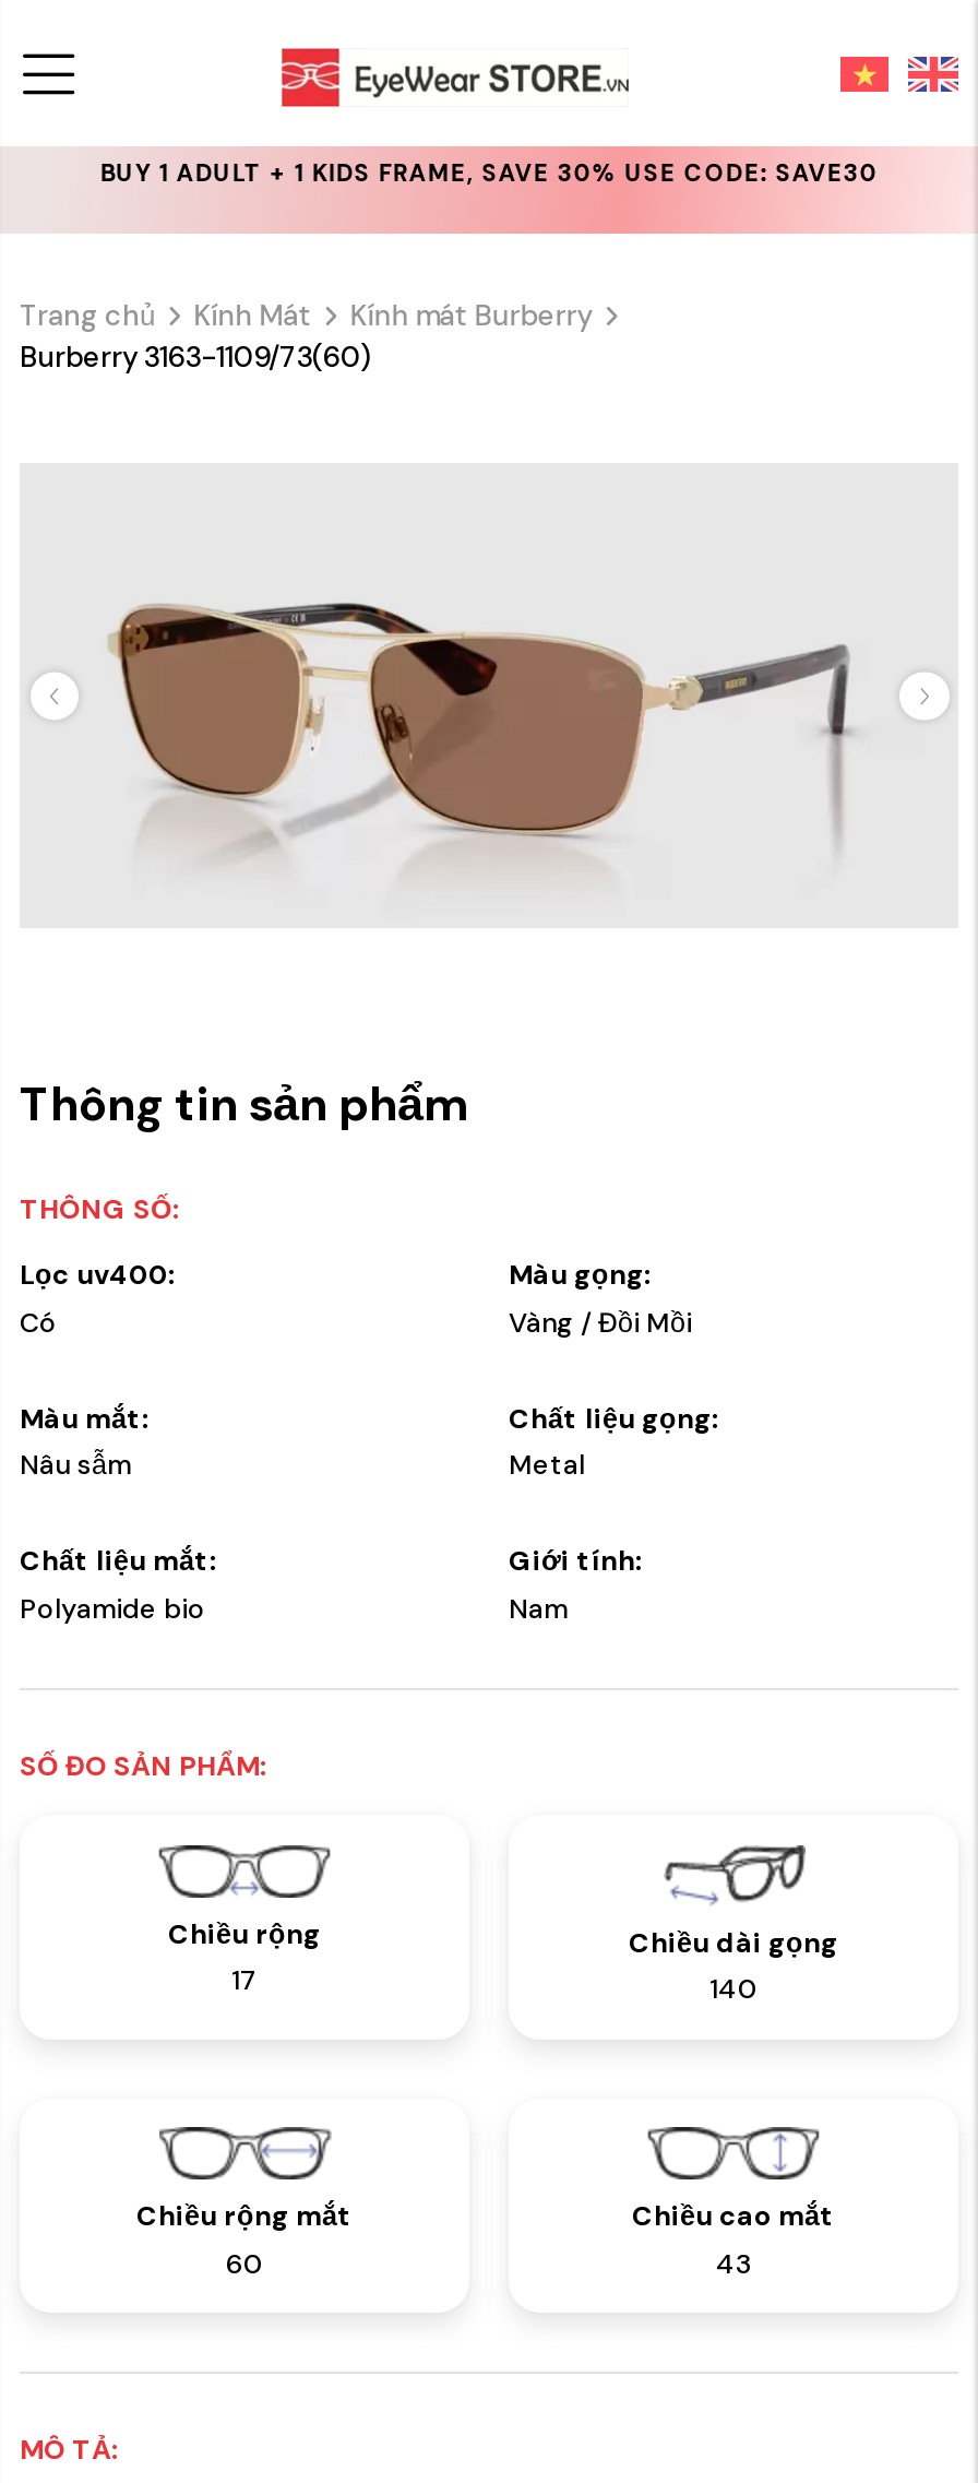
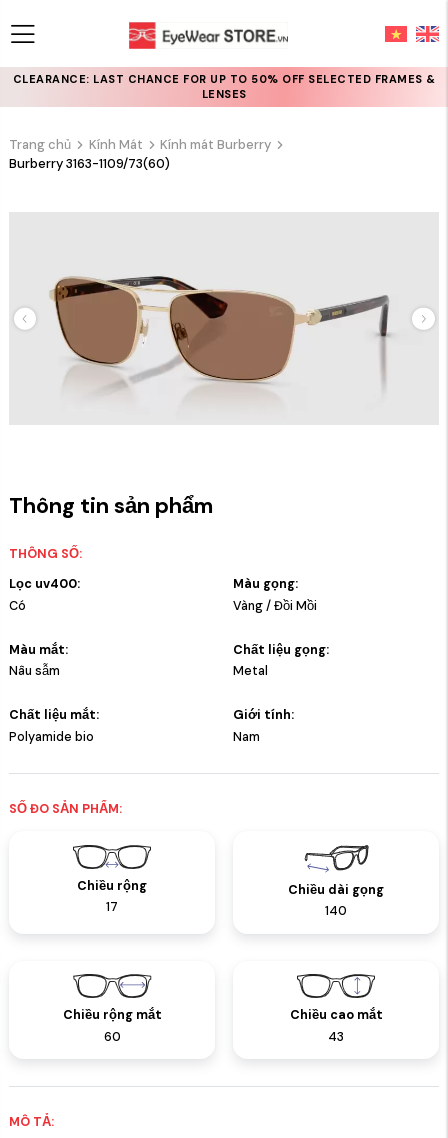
- BUY 1 ADULT + 1 KIDS FRAME, SAVE 30% USE CODE: SAVE30
+ CLEARANCE: LAST CHANCE FOR UP TO 50% OFF SELECTED FRAMES &
+ LENSES
